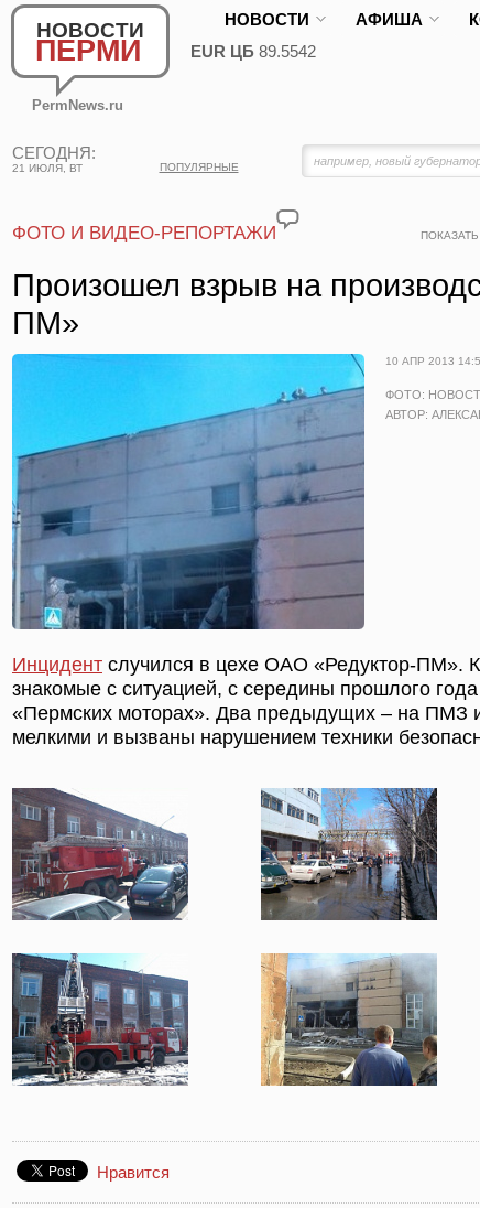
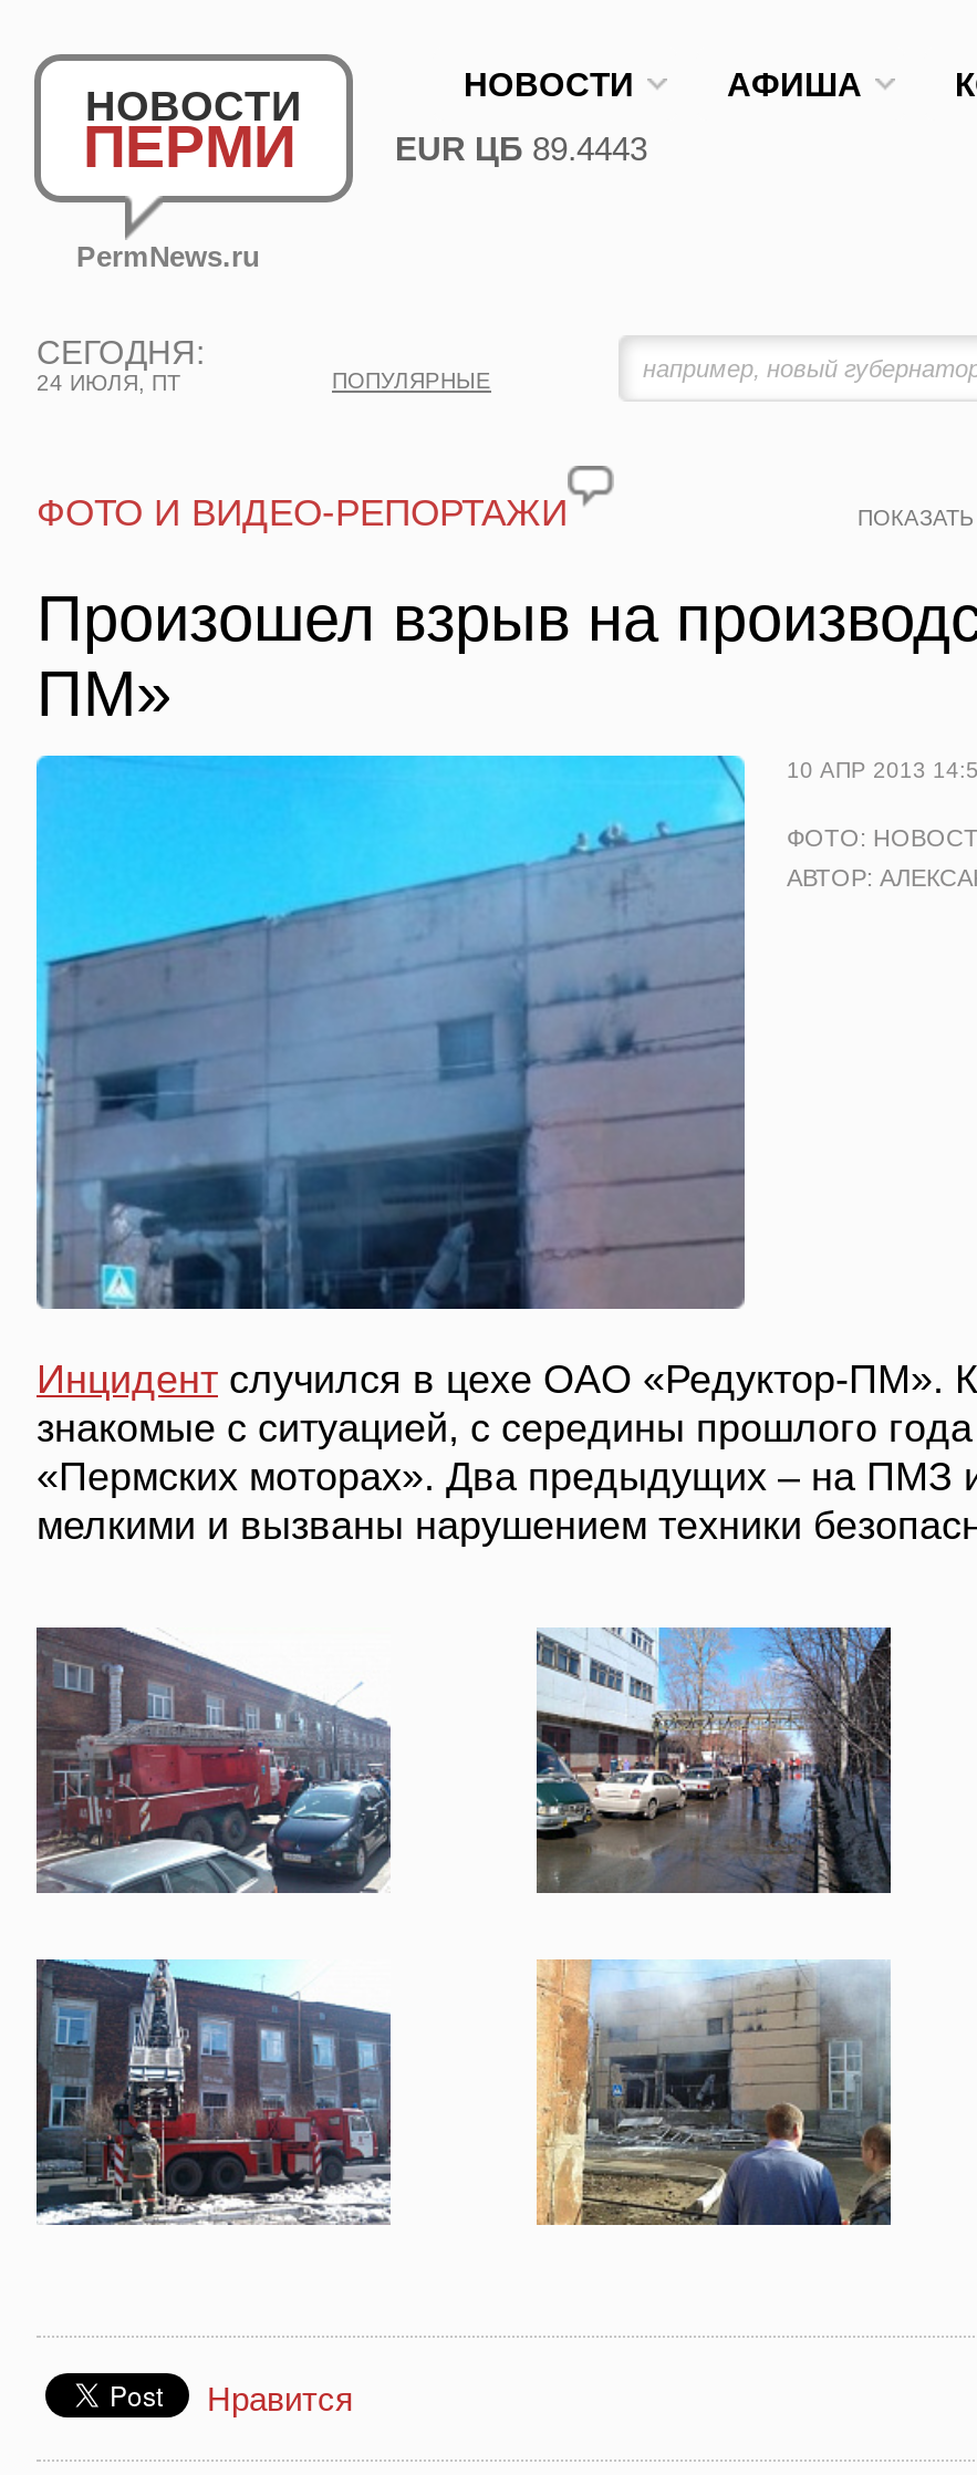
- EUR ЦБ 89.5542
+ EUR ЦБ 89.4443

- 21 ИЮЛЯ, ВТ
+ 24 ИЮЛЯ, ПТ
